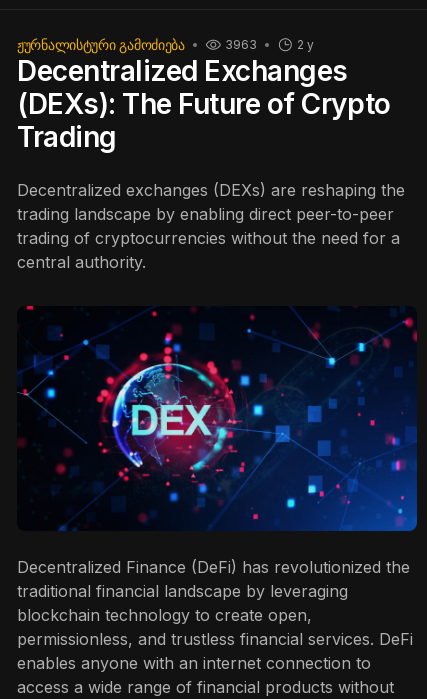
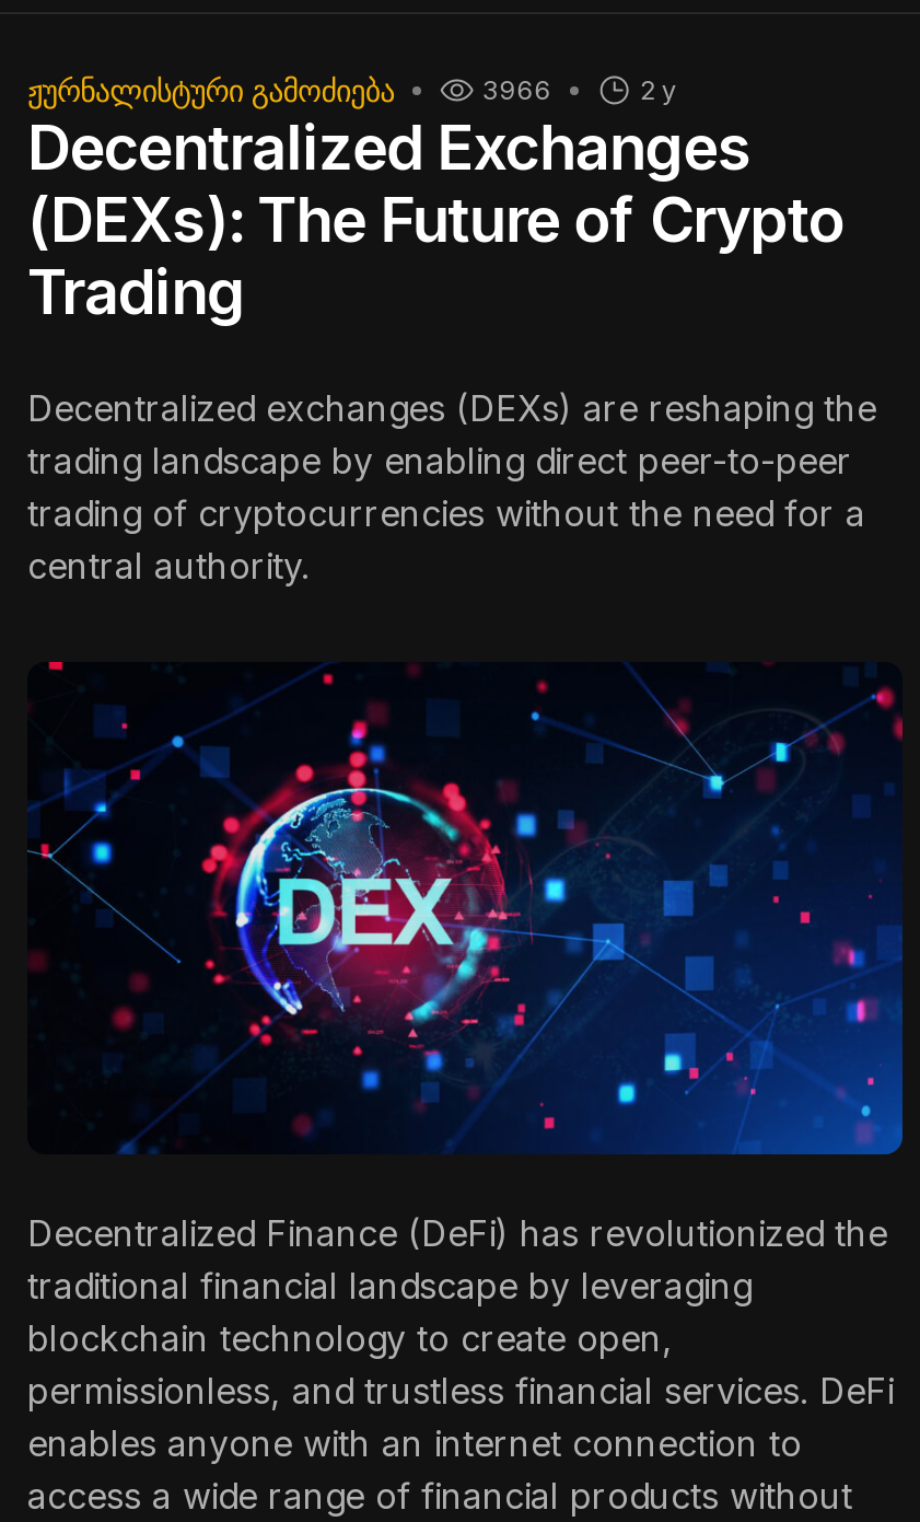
- 3963
+ 3966
